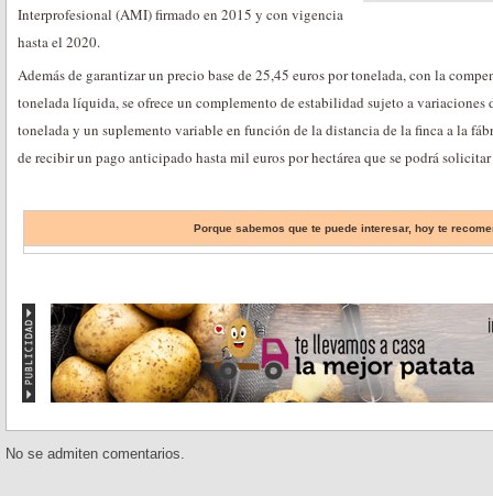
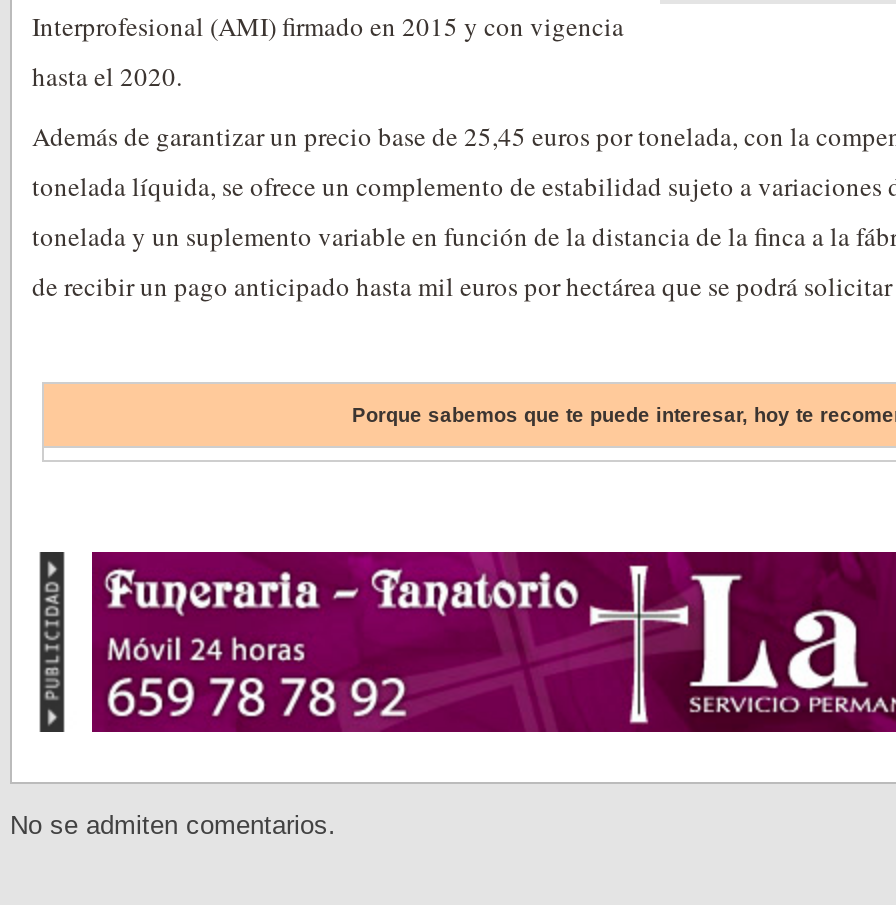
- [image]
+ [image]
